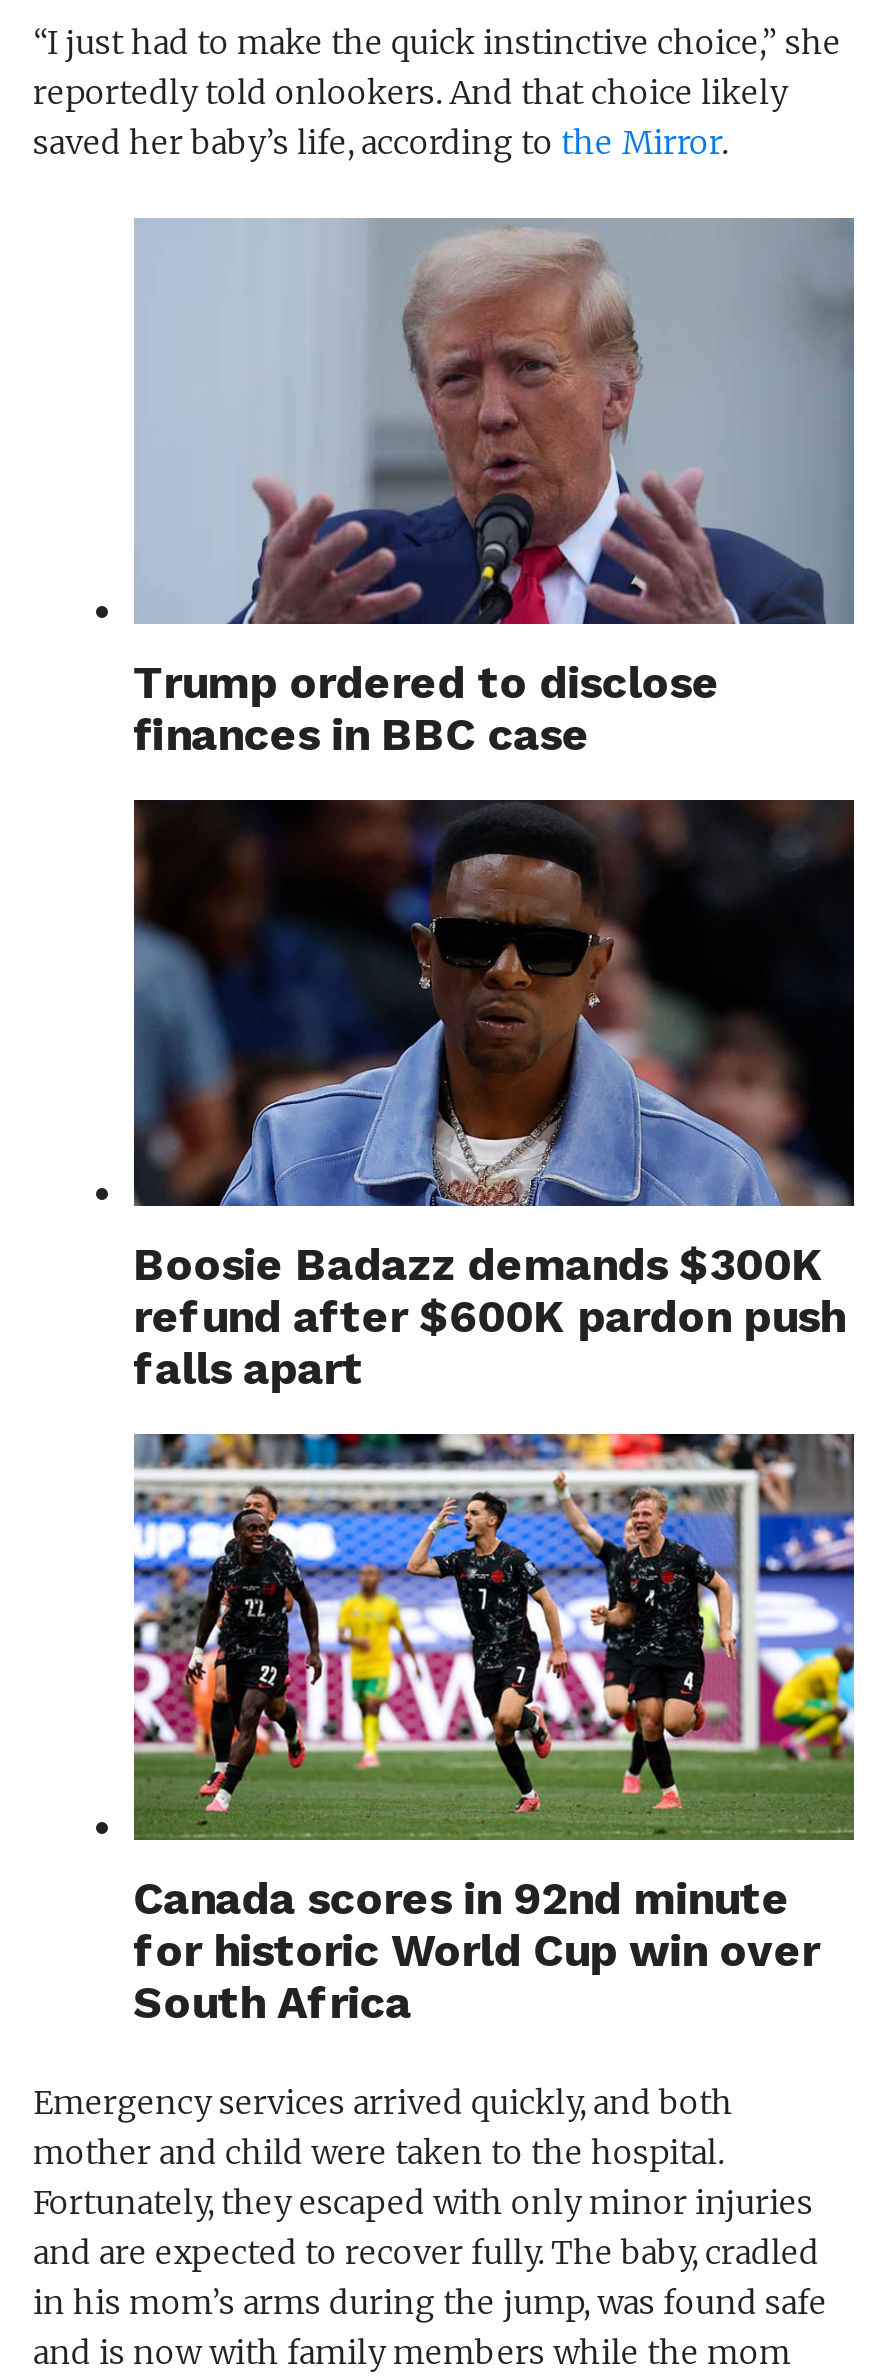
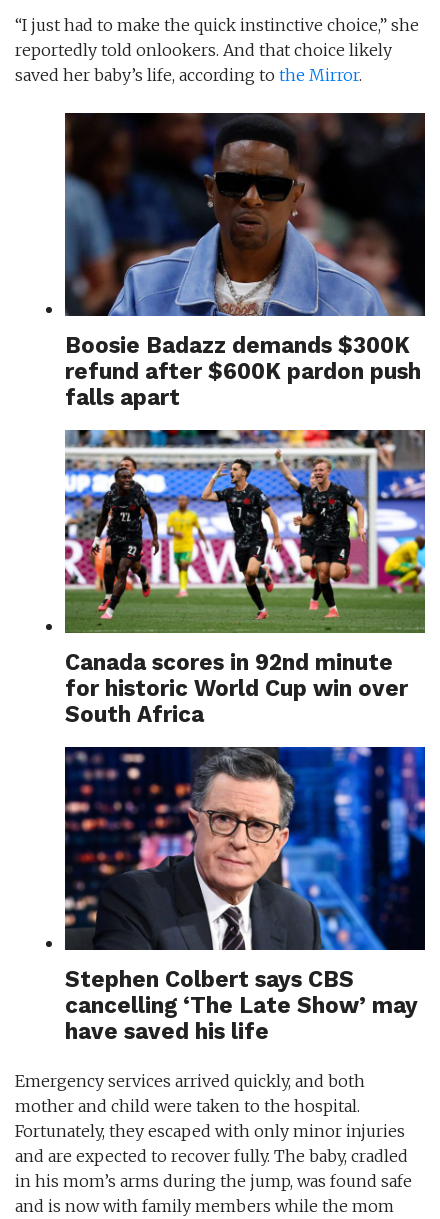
- [image]
- Trump ordered to disclose
- finances in BBC case

moved up: [image] | Boosie Badazz demands $300K | refund after $600K pardon push | falls apart | Canada scores in 92nd minute | for historic World Cup win over | South Africa

+ [image]
+ Stephen Colbert says CBS
+ cancelling ‘The Late Show’ may
+ have saved his life
